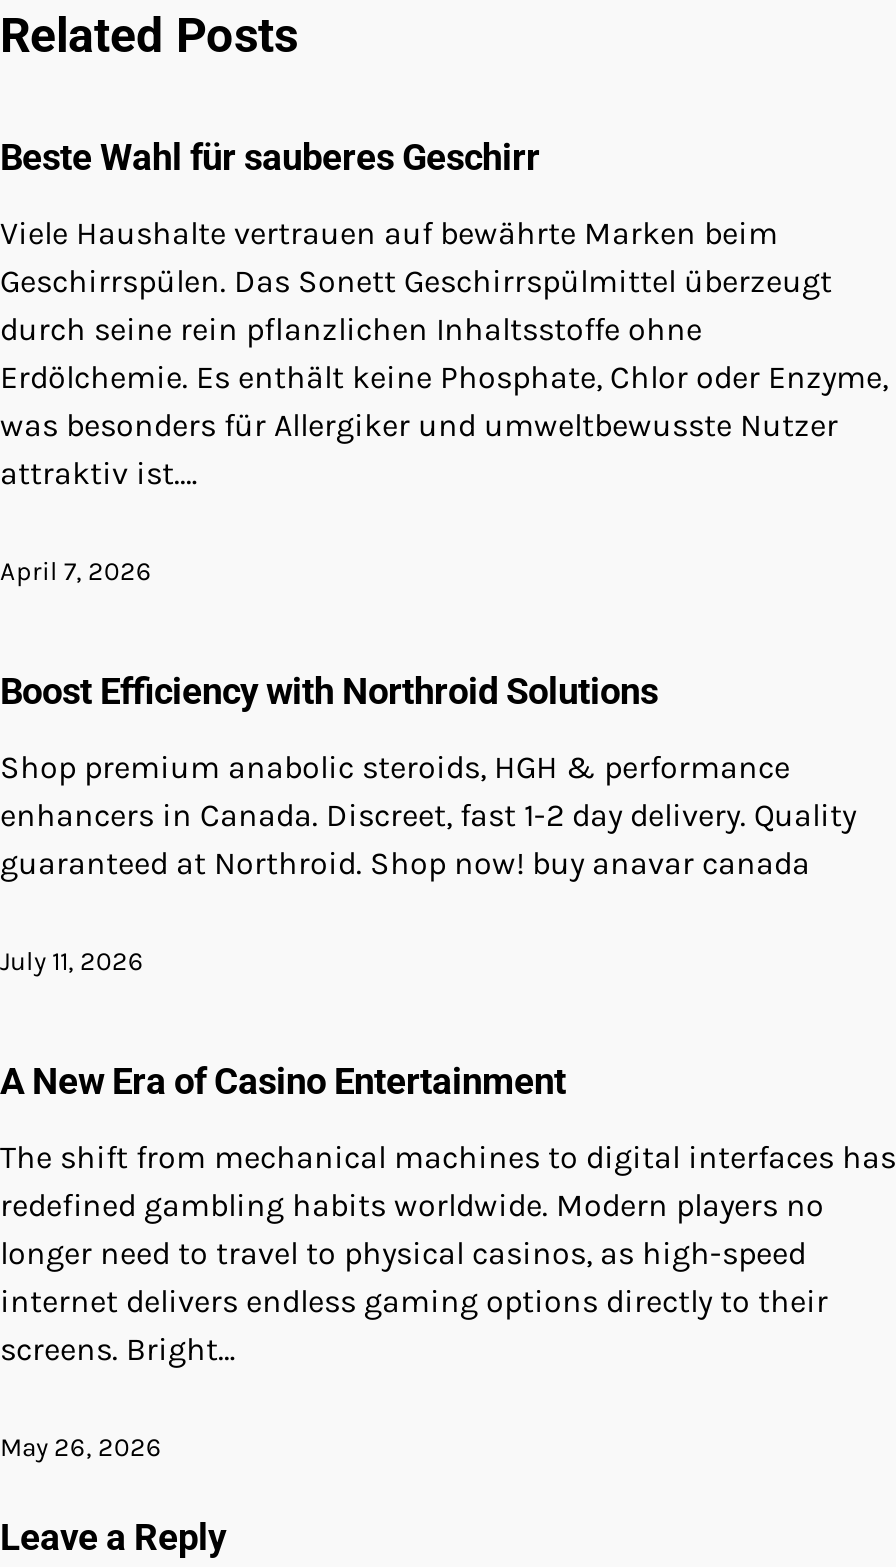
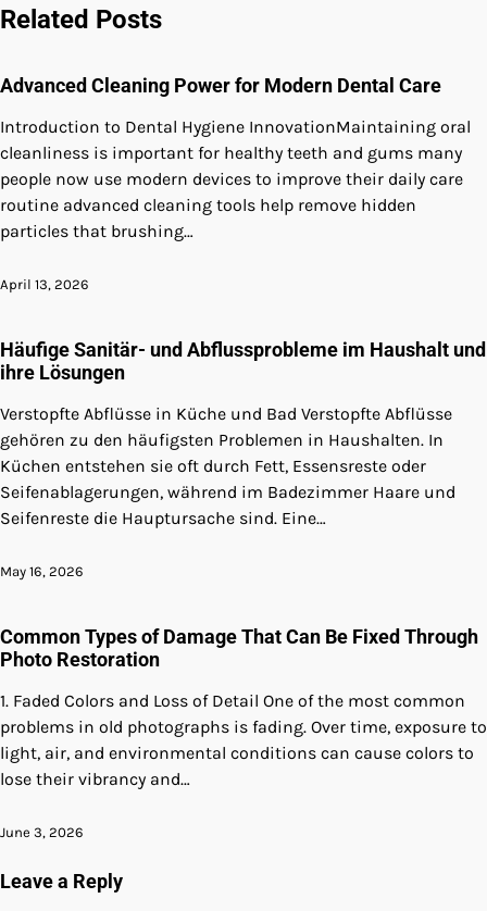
- Beste Wahl für sauberes Geschirr
+ Advanced Cleaning Power for Modern Dental Care

- Viele Haushalte vertrauen auf bewährte Marken beim
- Geschirrspülen. Das Sonett Geschirrspülmittel überzeugt
- durch seine rein pflanzlichen Inhaltsstoffe ohne
- Erdölchemie. Es enthält keine Phosphate, Chlor oder Enzyme,
- was besonders für Allergiker und umweltbewusste Nutzer
- attraktiv ist.…
+ Introduction to Dental Hygiene InnovationMaintaining oral
+ cleanliness is important for healthy teeth and gums many
+ people now use modern devices to improve their daily care
+ routine advanced cleaning tools help remove hidden
+ particles that brushing…

- April 7, 2026
+ April 13, 2026

- Boost Efficiency with Northroid Solutions
+ Häufige Sanitär- und Abflussprobleme im Haushalt und
+ ihre Lösungen

- Shop premium anabolic steroids, HGH & performance
- enhancers in Canada. Discreet, fast 1-2 day delivery. Quality
- guaranteed at Northroid. Shop now! buy anavar canada
+ Verstopfte Abflüsse in Küche und Bad Verstopfte Abflüsse
+ gehören zu den häufigsten Problemen in Haushalten. In
+ Küchen entstehen sie oft durch Fett, Essensreste oder
+ Seifenablagerungen, während im Badezimmer Haare und
+ Seifenreste die Hauptursache sind. Eine…

- July 11, 2026
+ May 16, 2026

- A New Era of Casino Entertainment
+ Common Types of Damage That Can Be Fixed Through
+ Photo Restoration

- The shift from mechanical machines to digital interfaces has
- redefined gambling habits worldwide. Modern players no
- longer need to travel to physical casinos, as high-speed
- internet delivers endless gaming options directly to their
- screens. Bright…
+ 1. Faded Colors and Loss of Detail One of the most common
+ problems in old photographs is fading. Over time, exposure to
+ light, air, and environmental conditions can cause colors to
+ lose their vibrancy and…

- May 26, 2026
+ June 3, 2026
